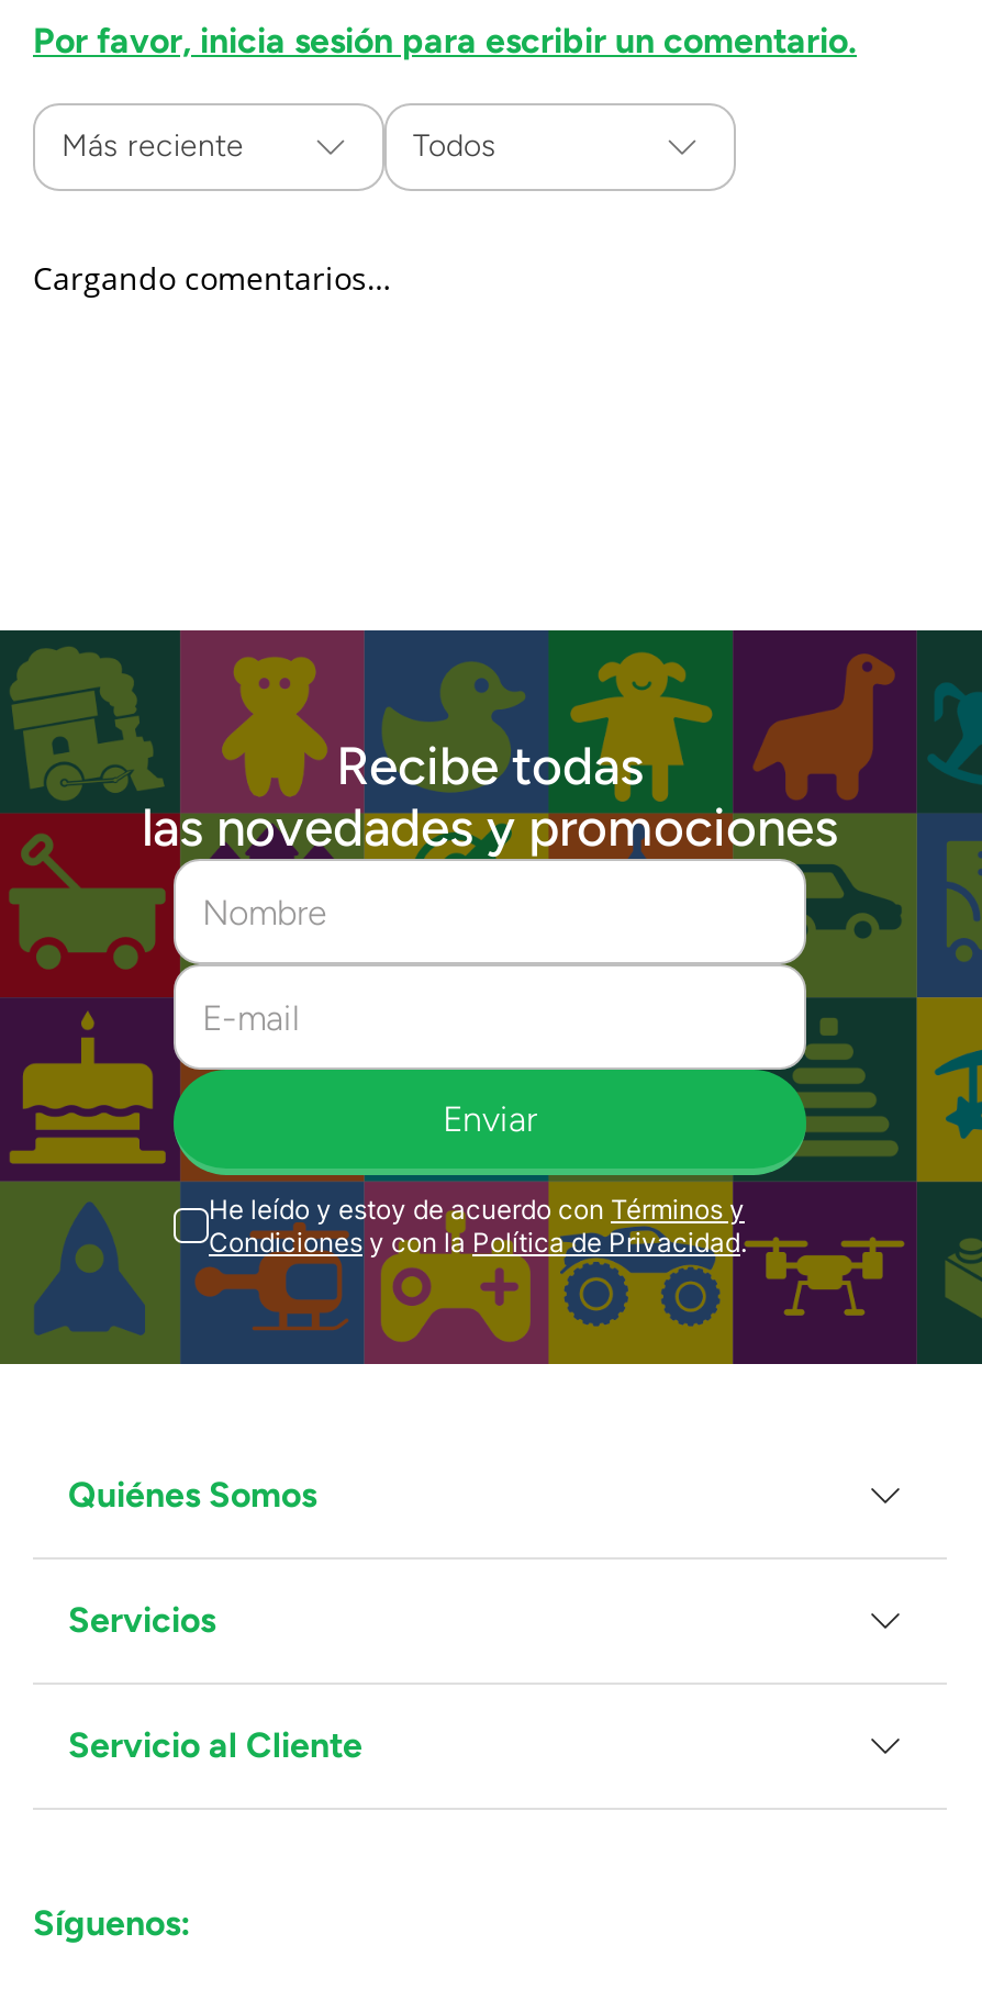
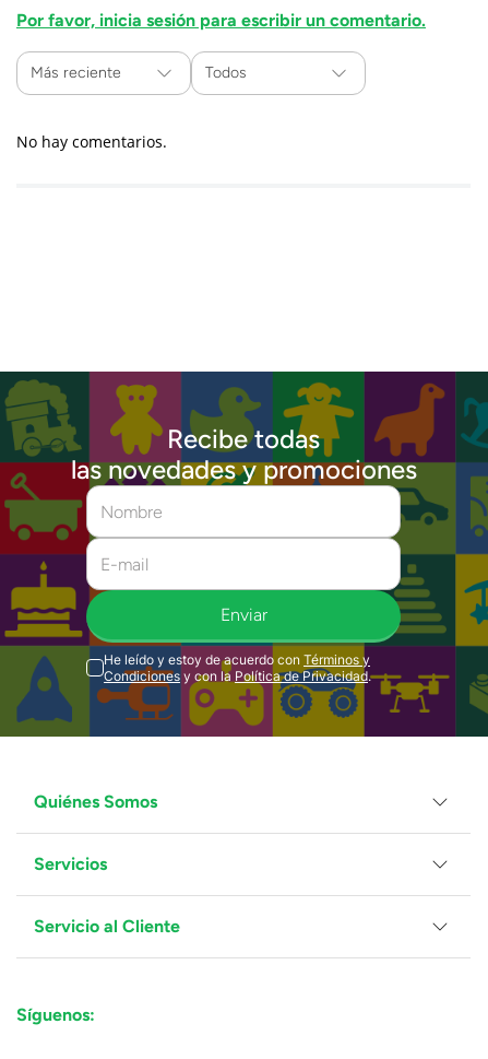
- Cargando comentarios…
+ No hay comentarios.
